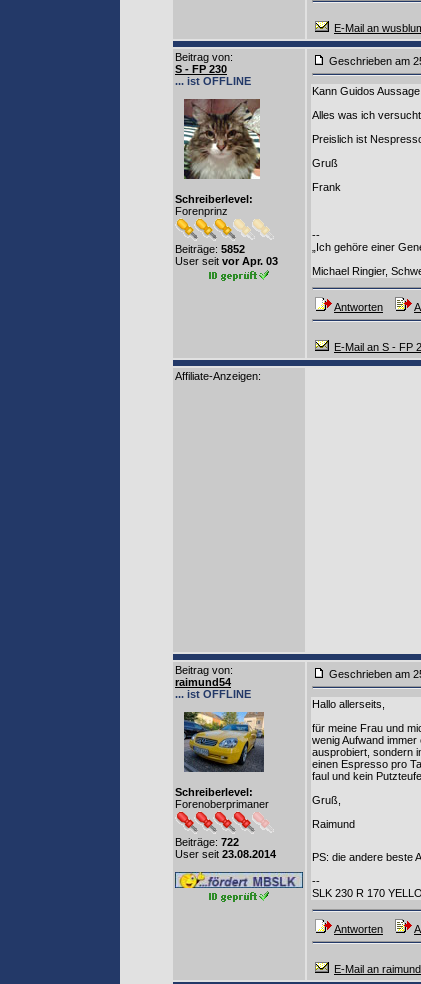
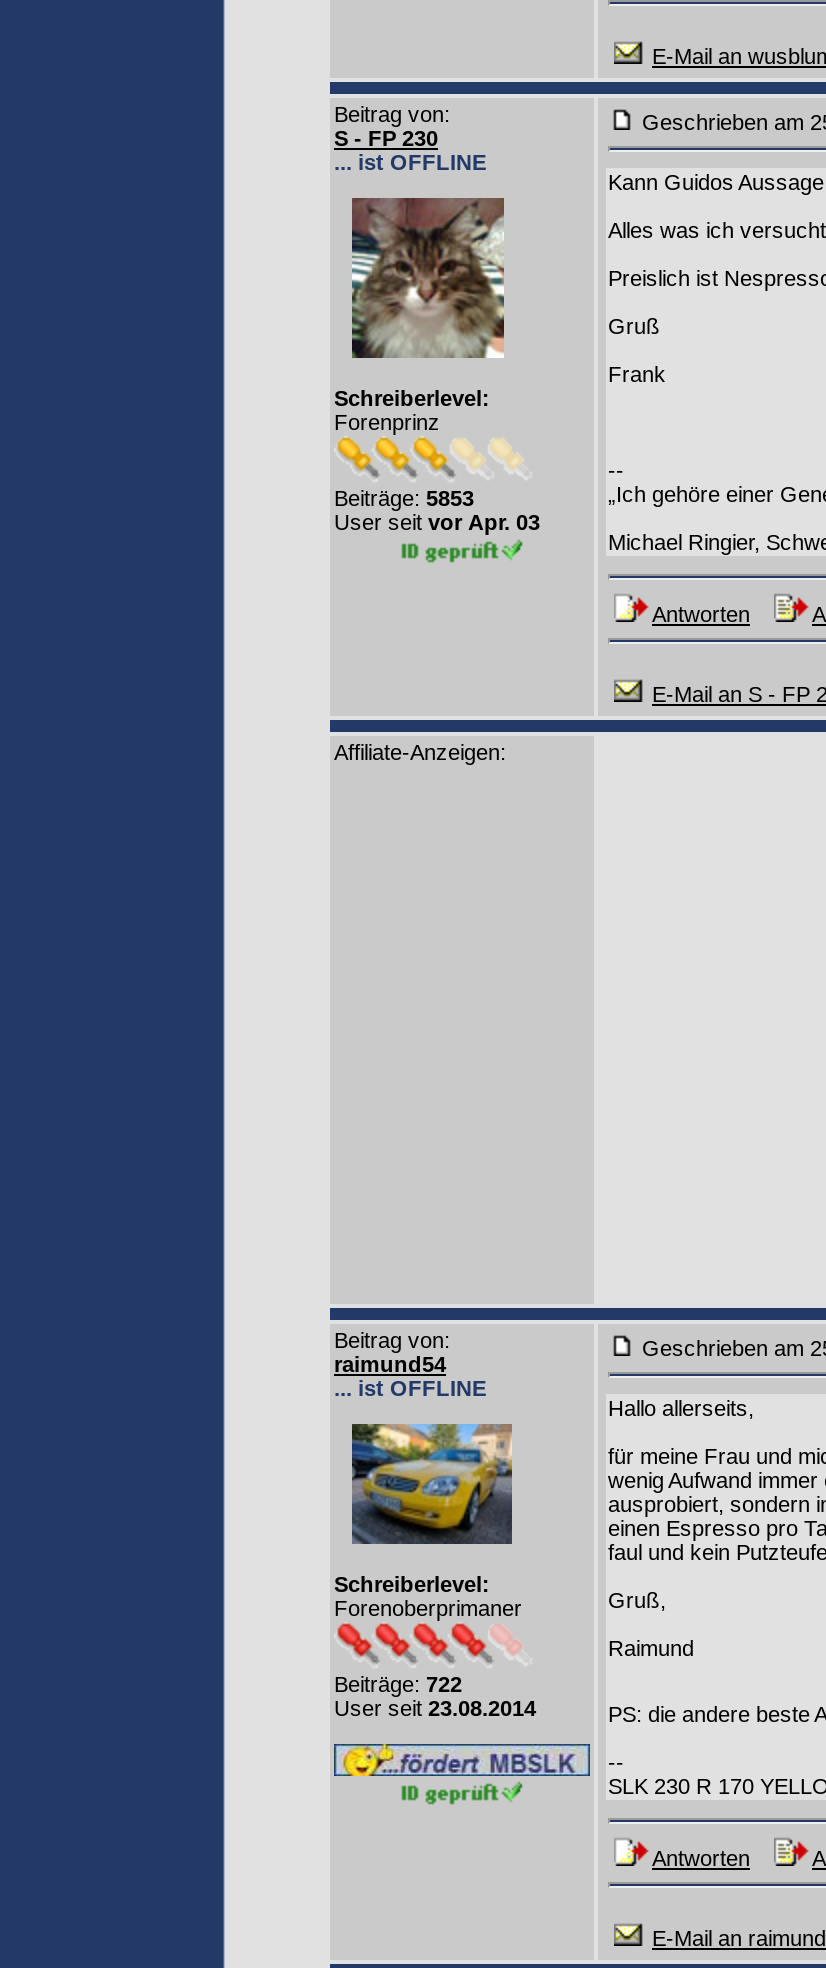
- Beiträge: 5852
+ Beiträge: 5853
